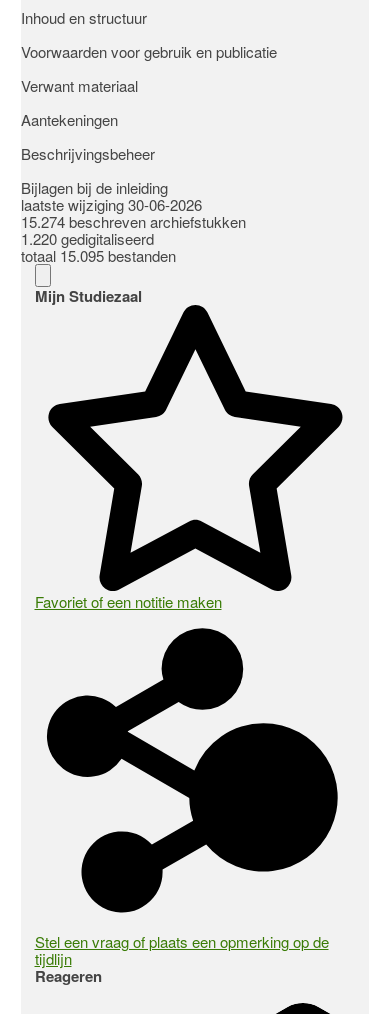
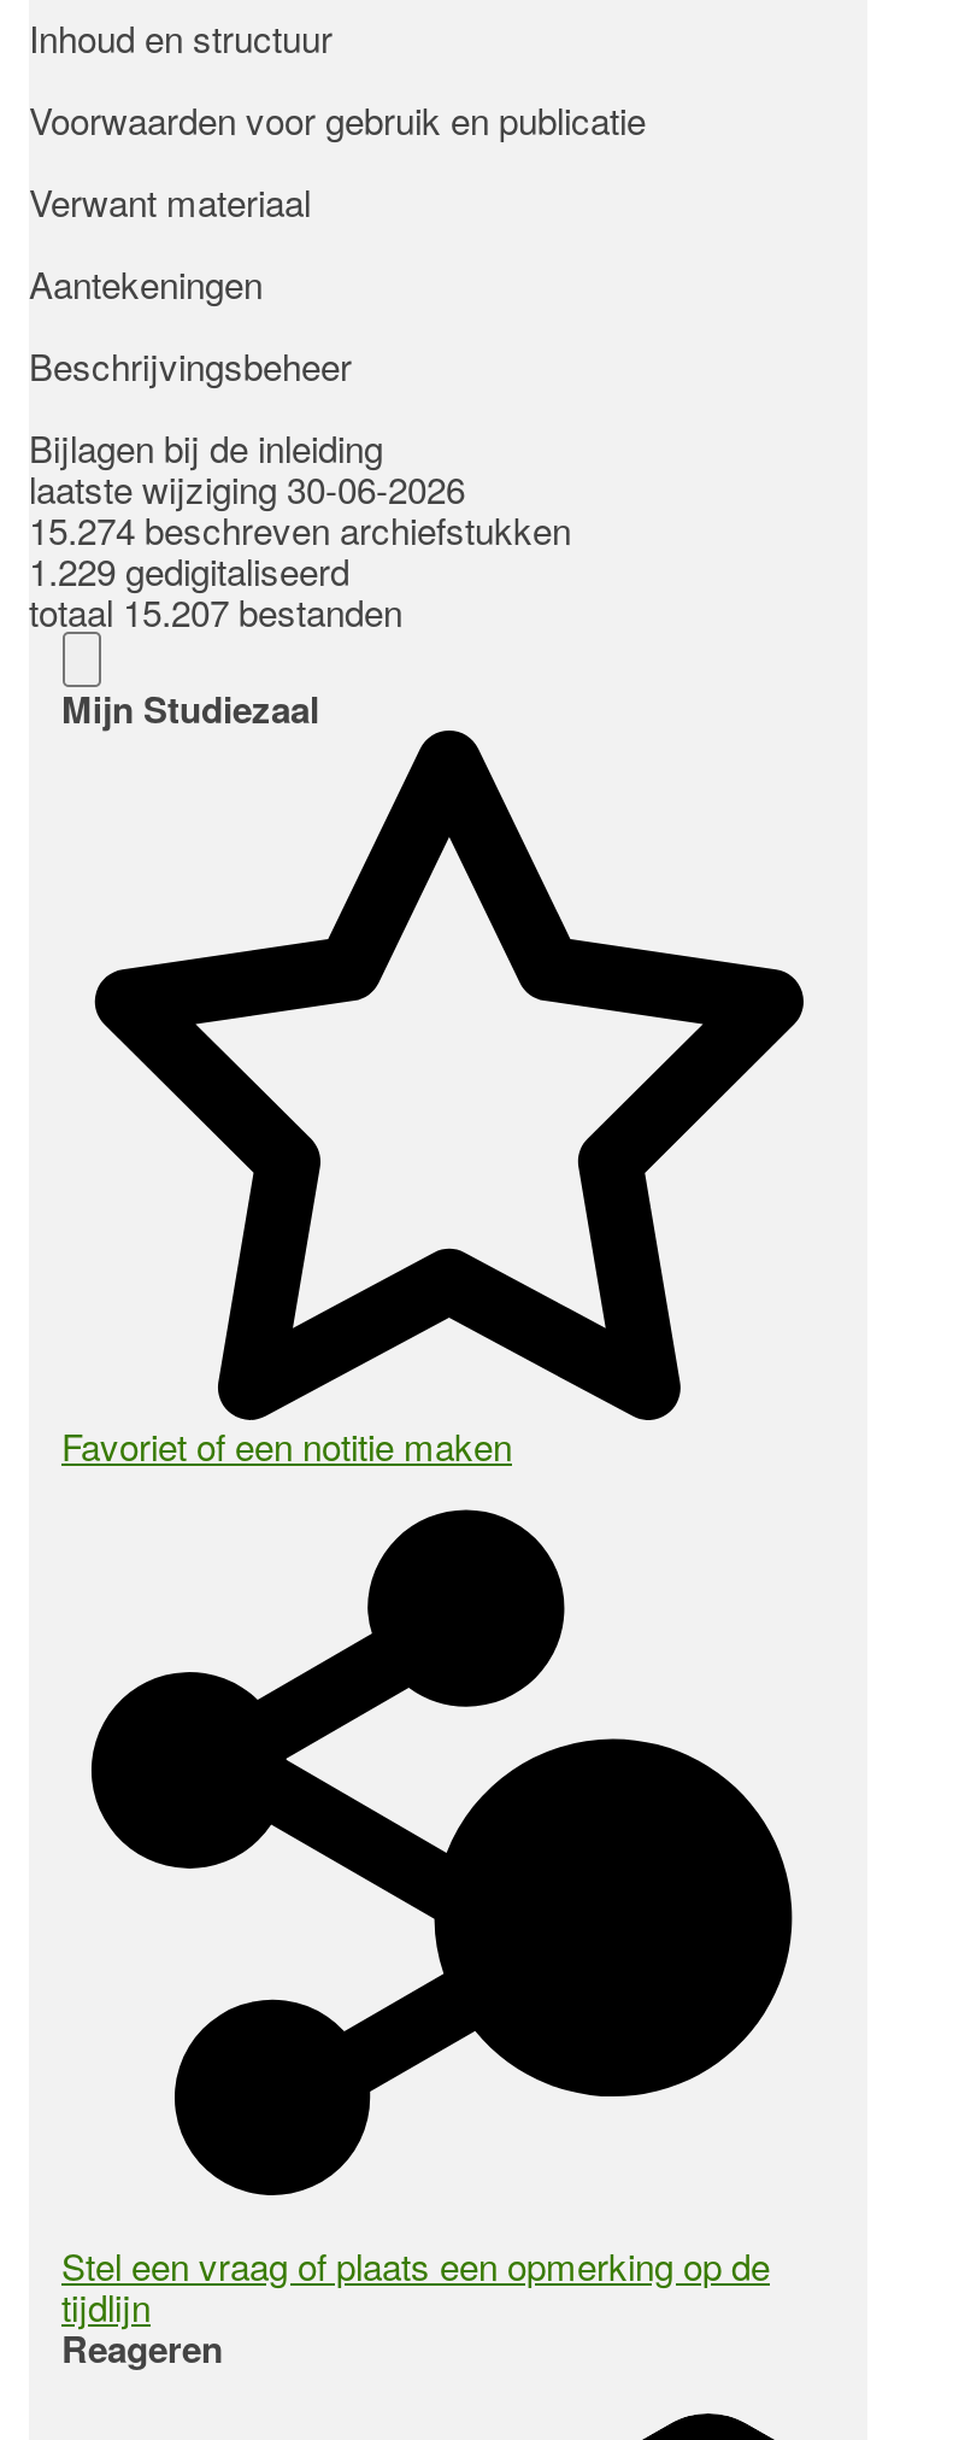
- 1.220 gedigitaliseerd
+ 1.229 gedigitaliseerd

- totaal 15.095 bestanden
+ totaal 15.207 bestanden
